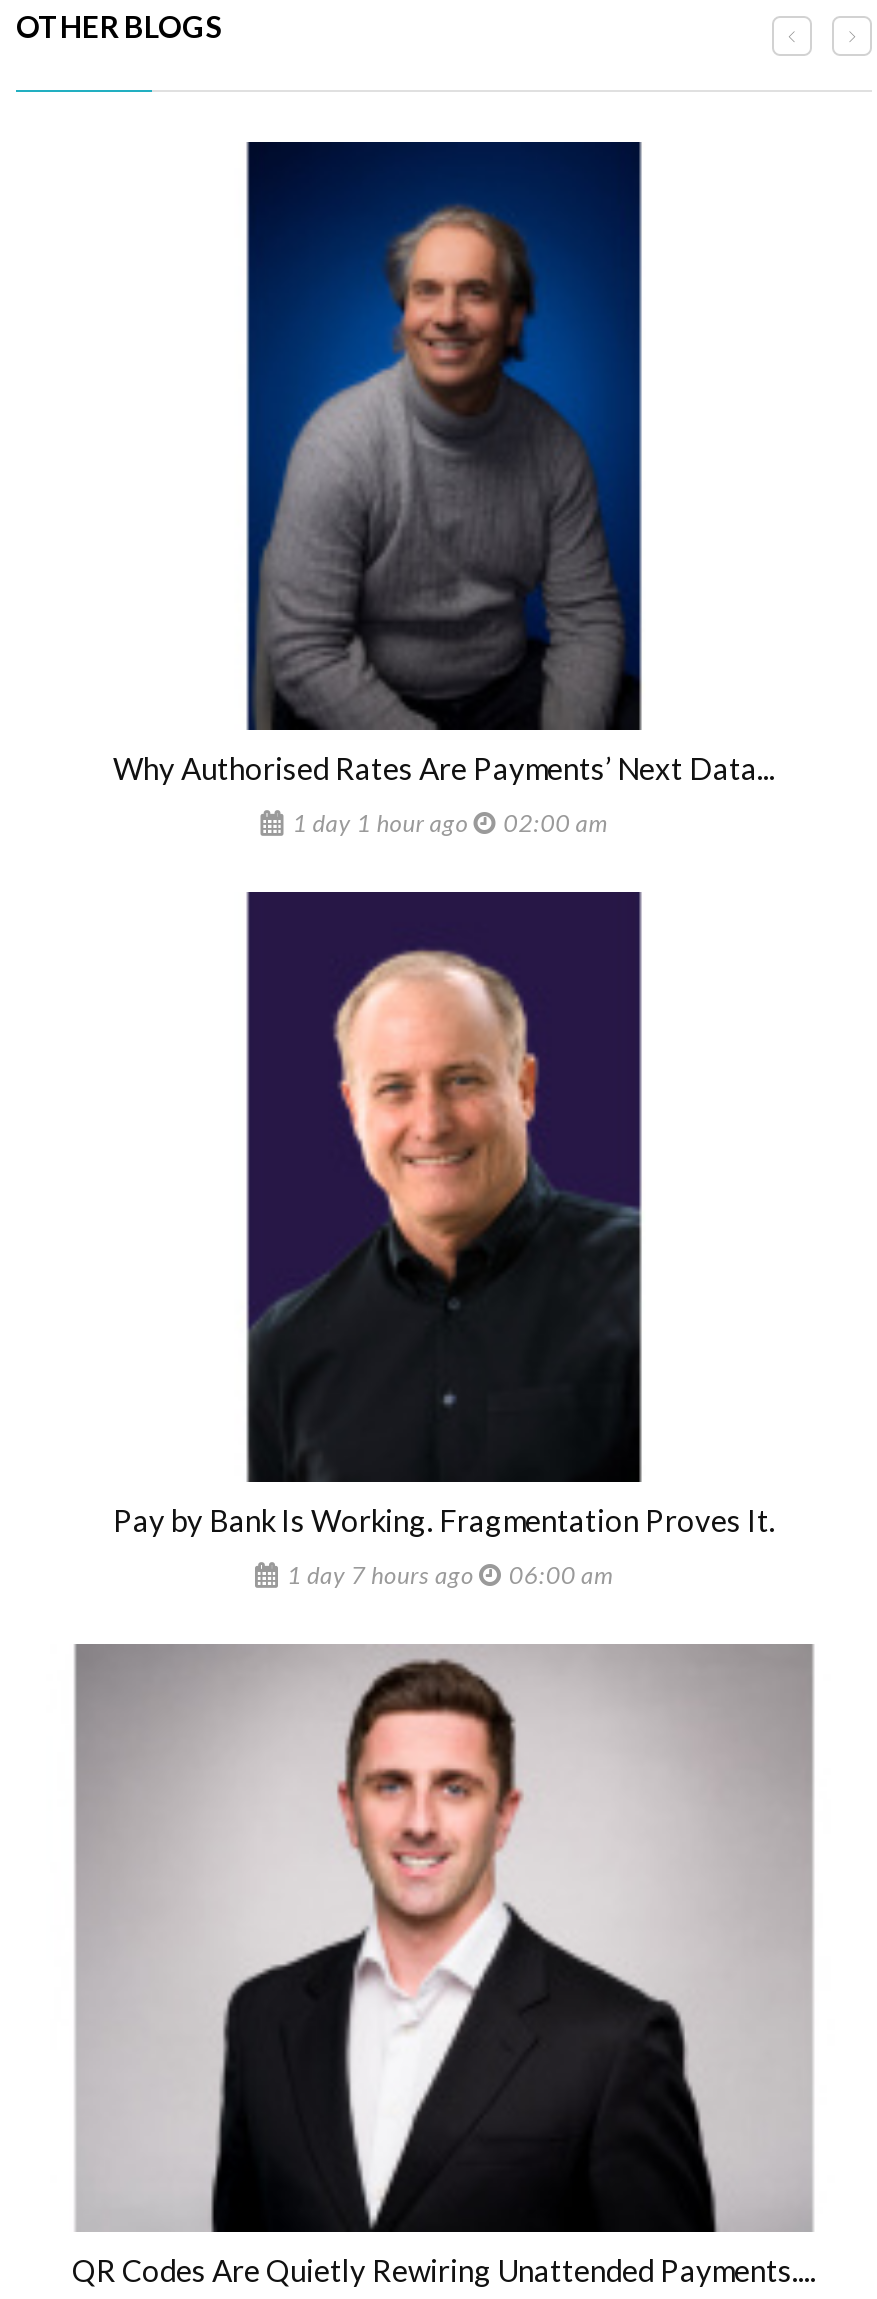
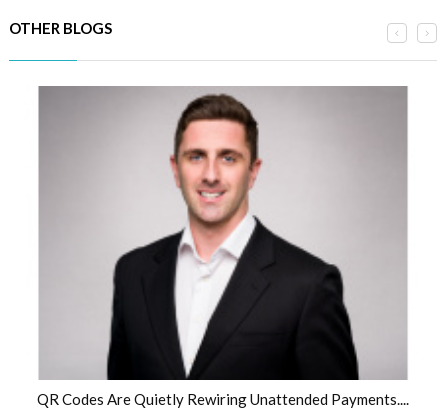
- [image]
- Why Authorised Rates Are Payments’ Next Data...
- 1 day 1 hour ago
- 02:00 am

- [image]
- Pay by Bank Is Working. Fragmentation Proves It.
- 1 day 7 hours ago
- 06:00 am
